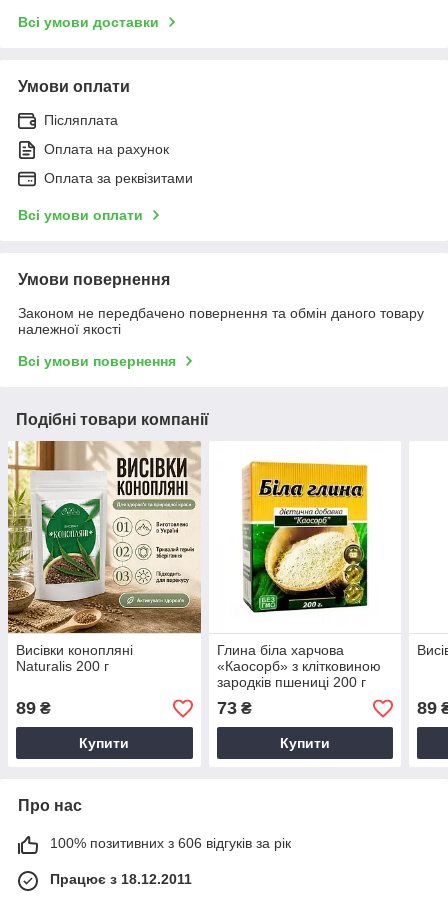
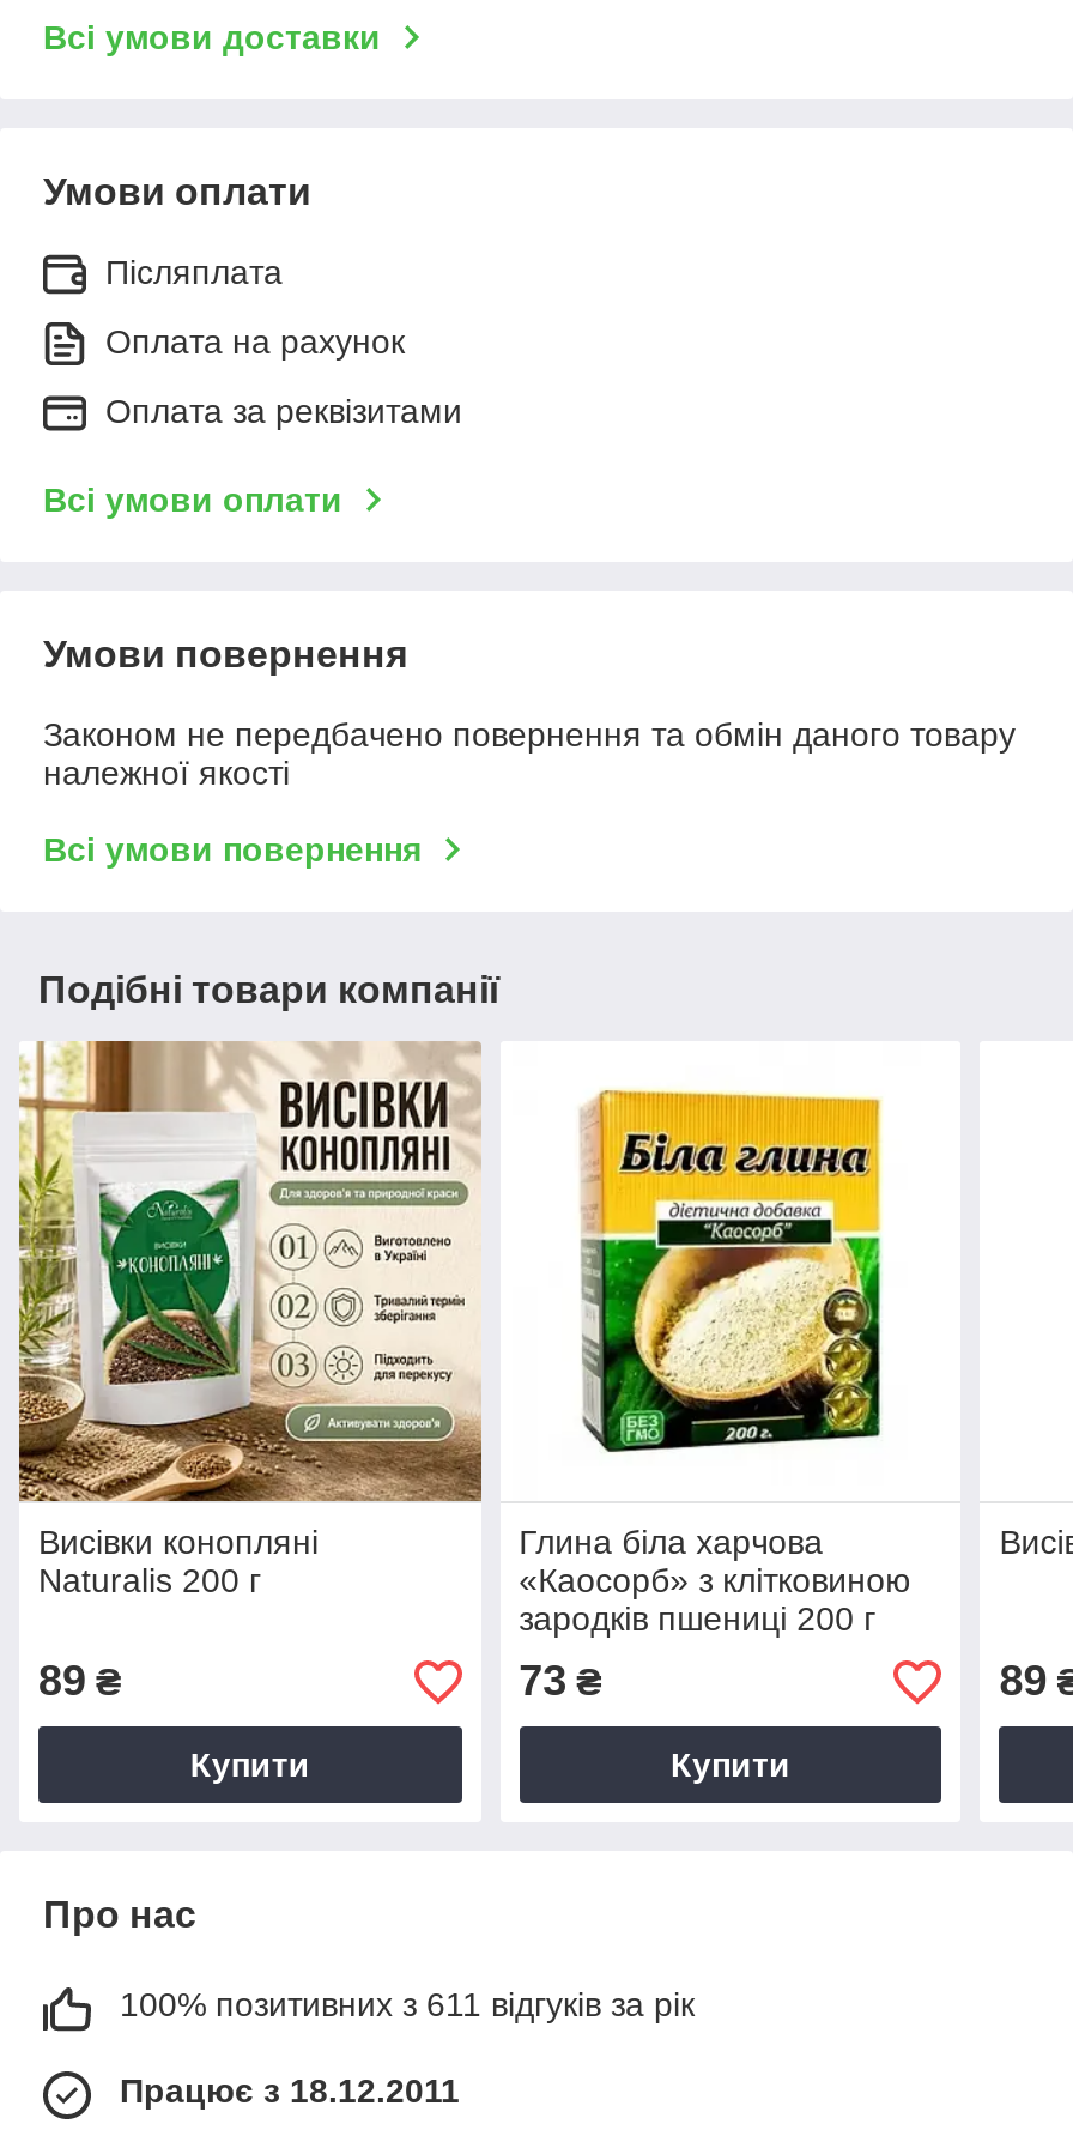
- 100% позитивних з 606 відгуків за рік
+ 100% позитивних з 611 відгуків за рік
